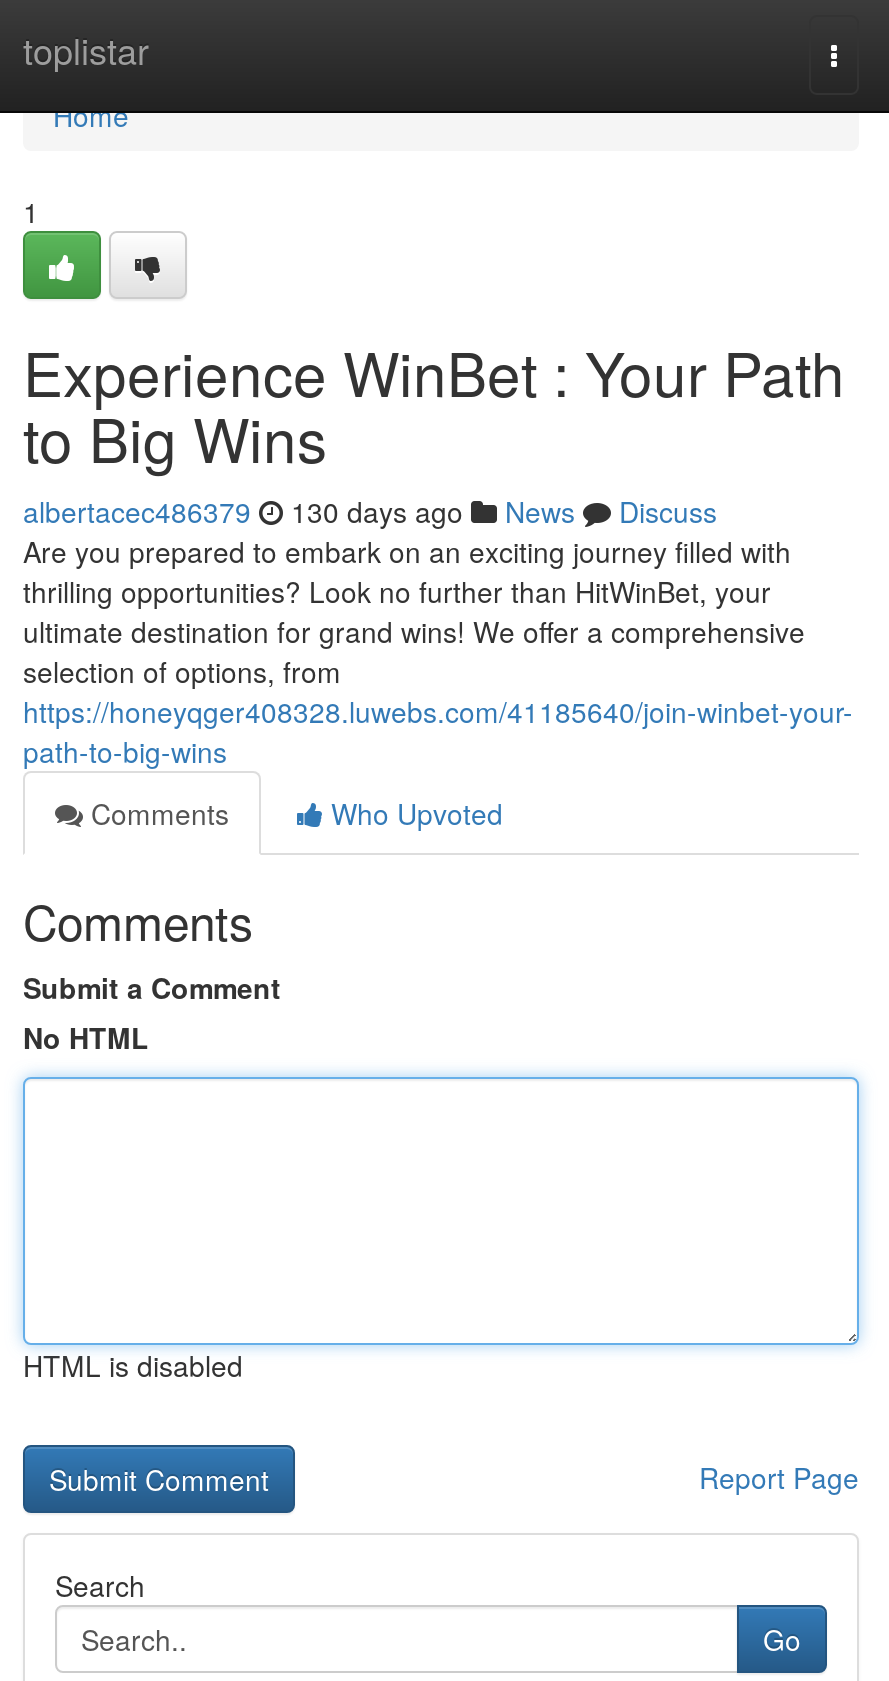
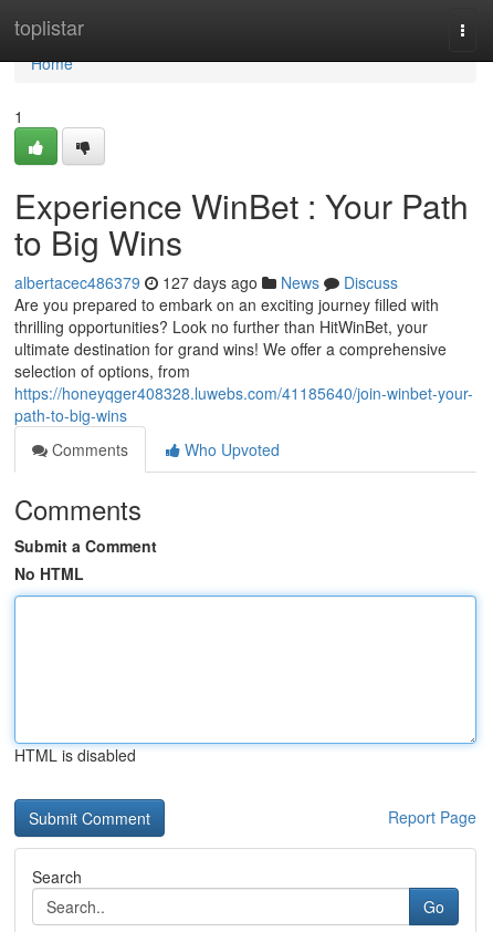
- albertacec486379 130 days ago News Discuss
+ albertacec486379 127 days ago News Discuss
